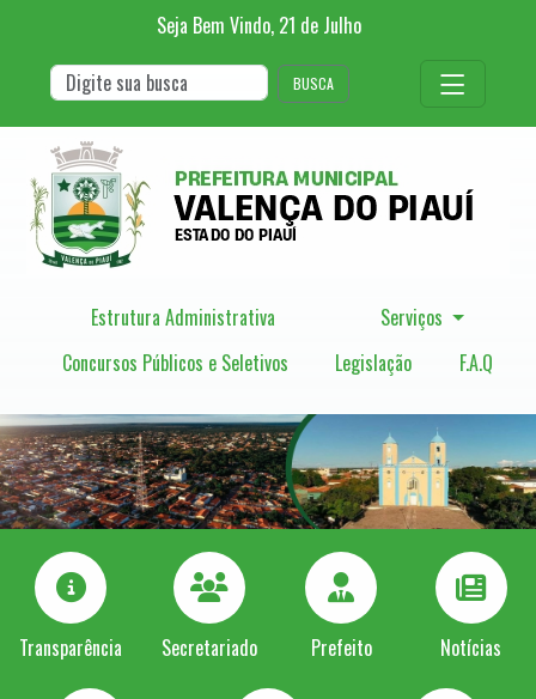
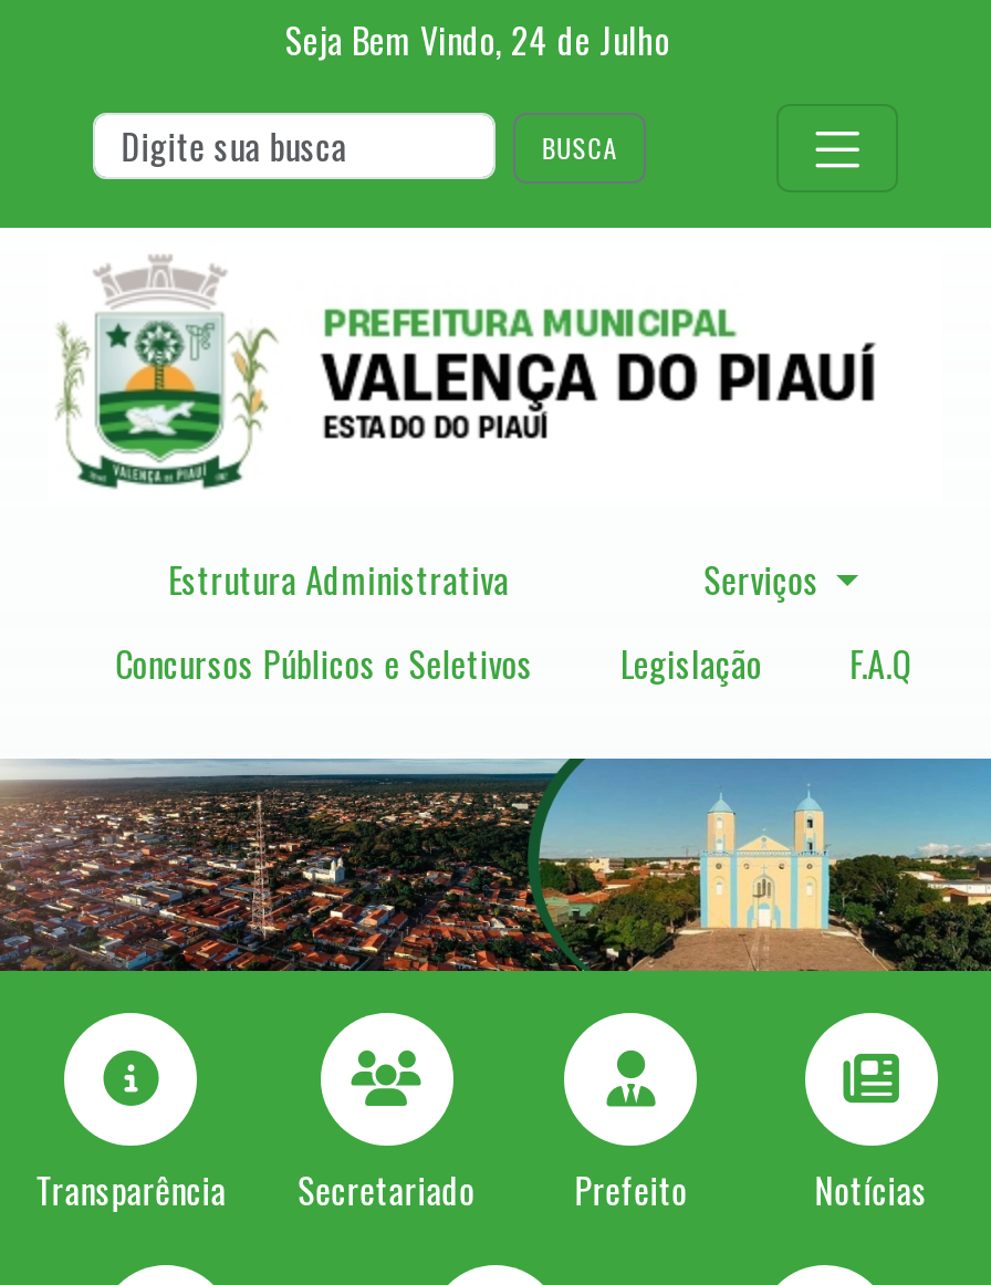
- Seja Bem Vindo, 21 de Julho
+ Seja Bem Vindo, 24 de Julho
